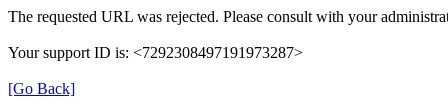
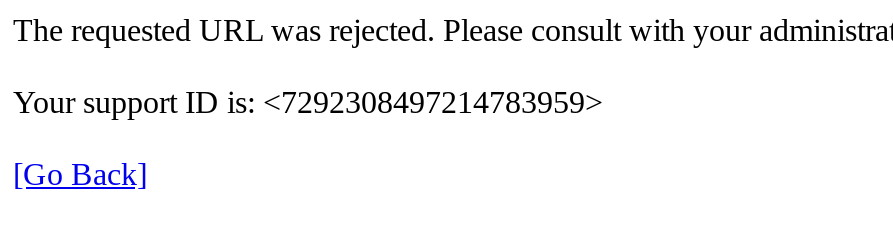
- Your support ID is: <7292308497191973287>
+ Your support ID is: <7292308497214783959>
